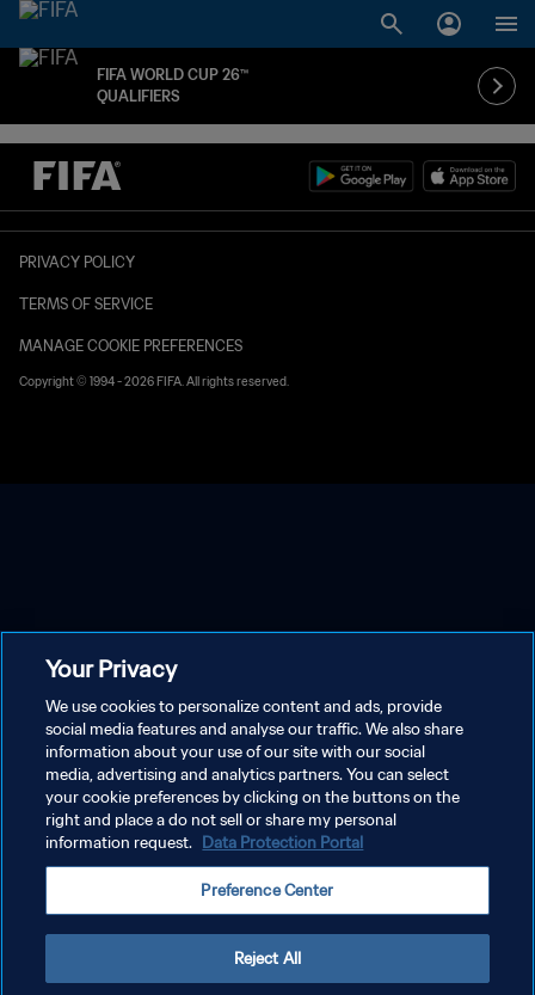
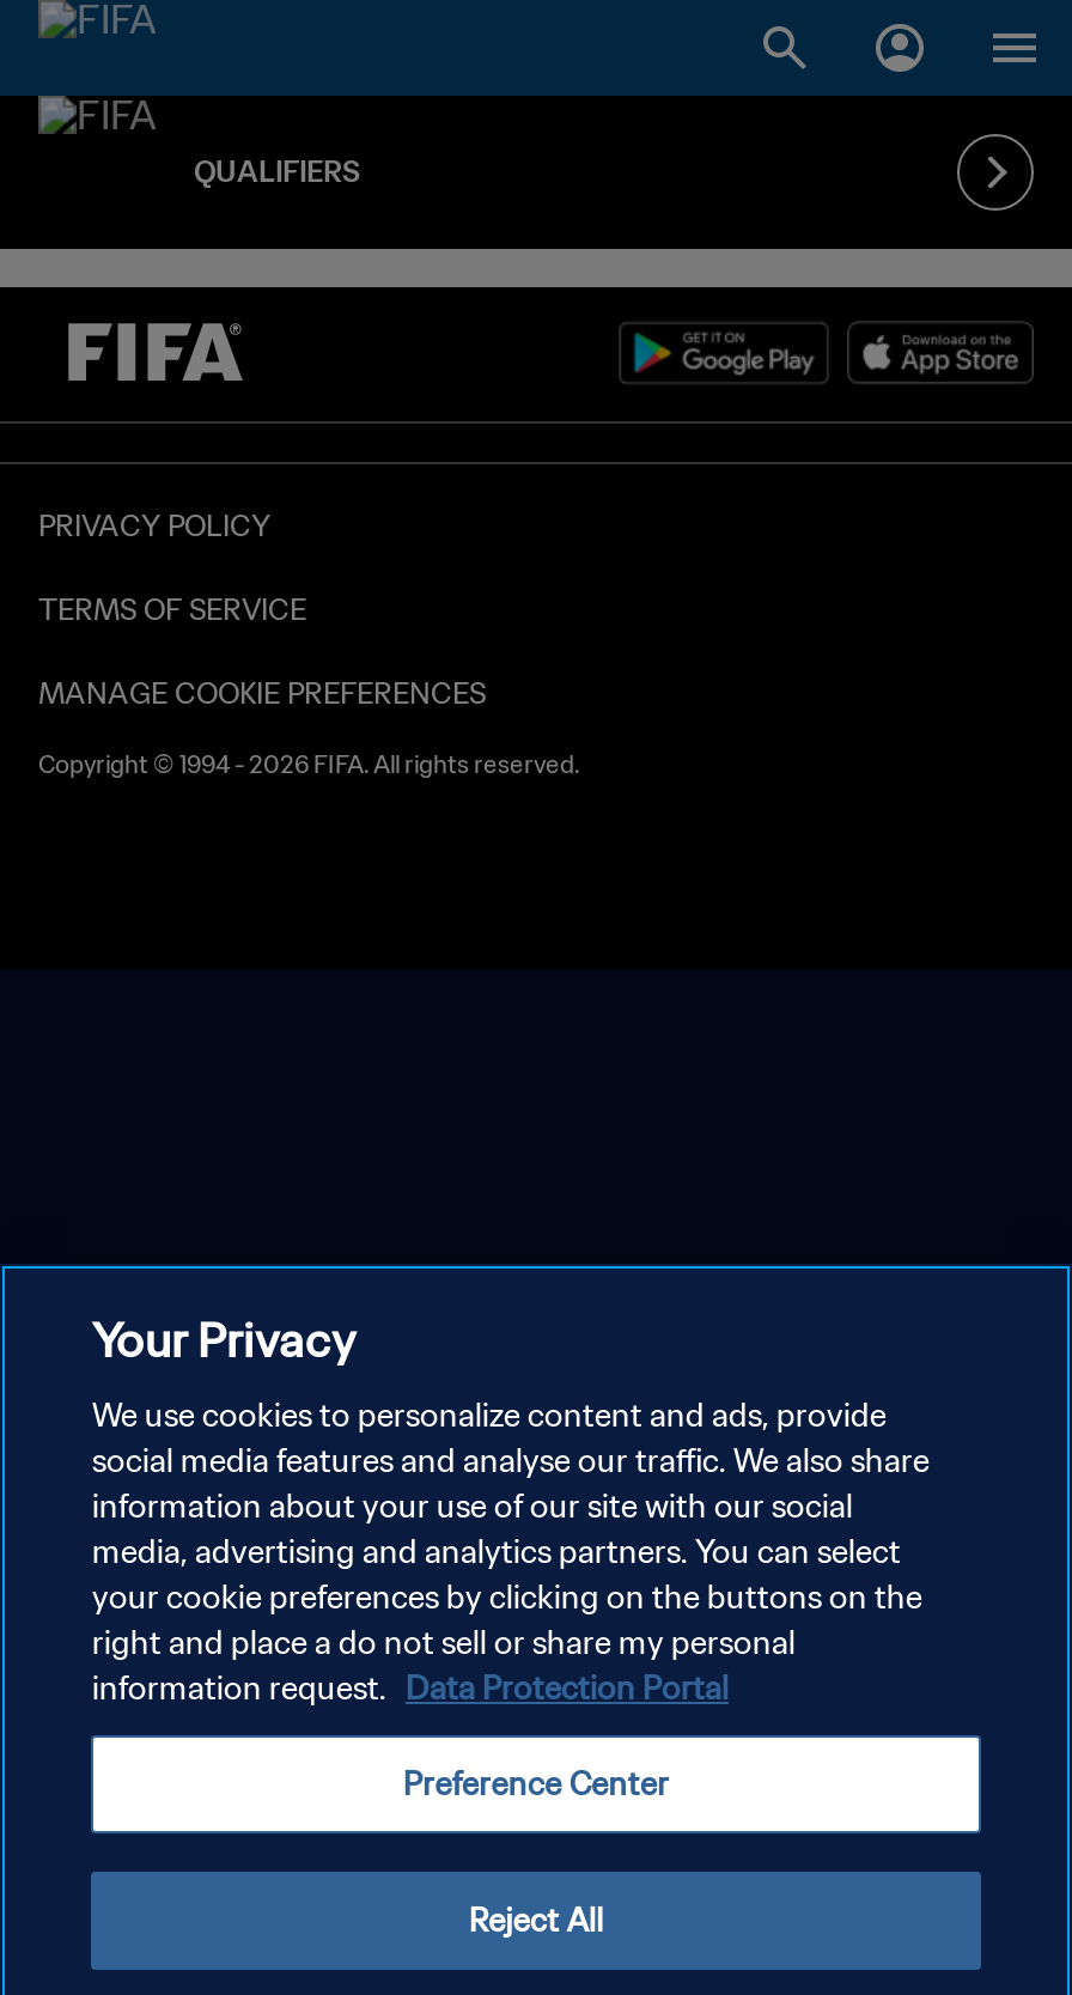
- FIFA WORLD CUP 26™
